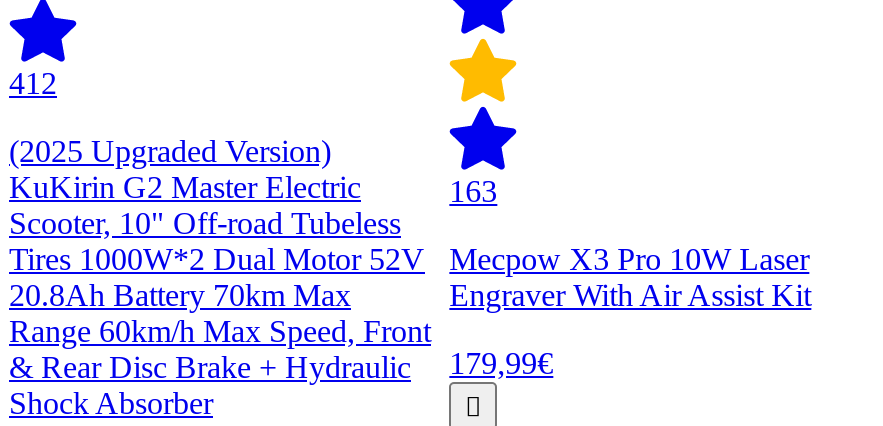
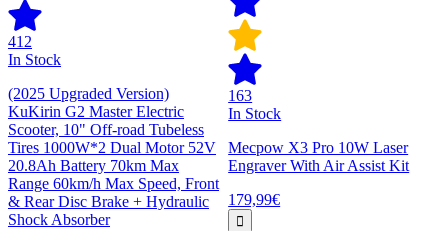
+ In Stock

+ In Stock
